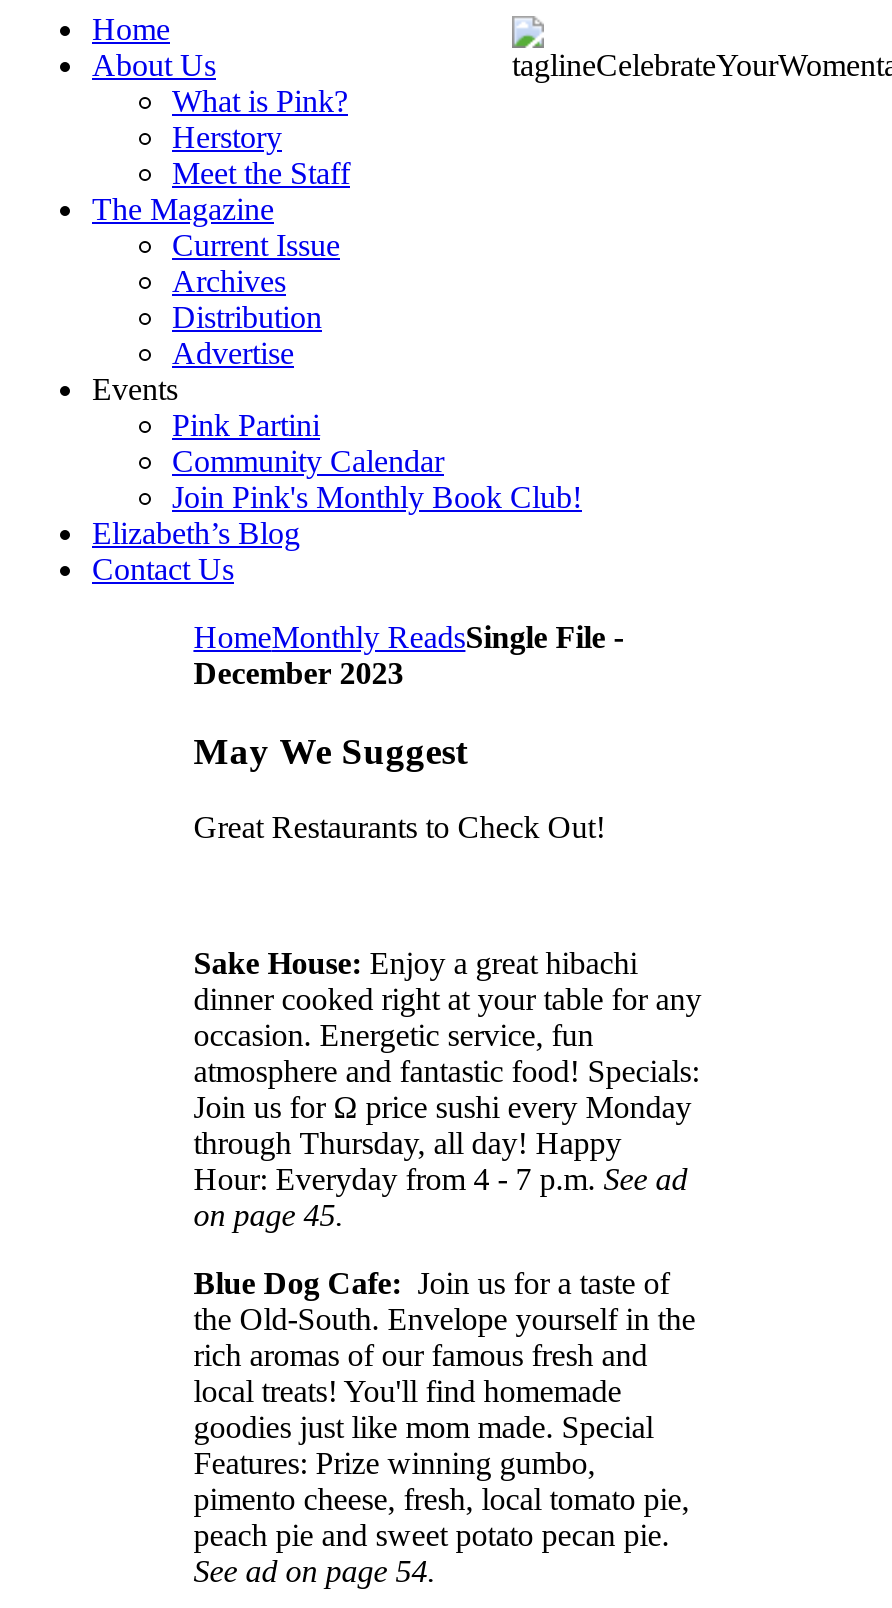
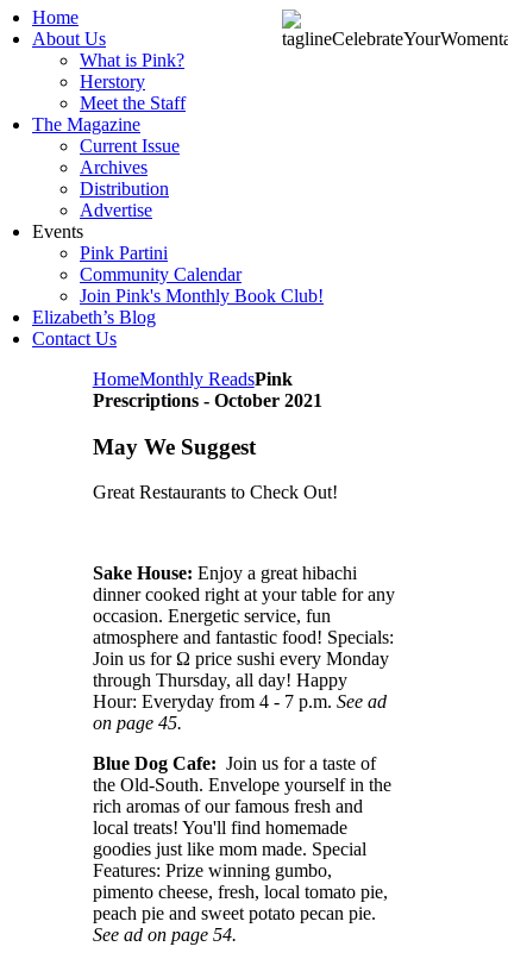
- HomeMonthly ReadsSingle File -
- December 2023
+ HomeMonthly ReadsPink
+ Prescriptions - October 2021
